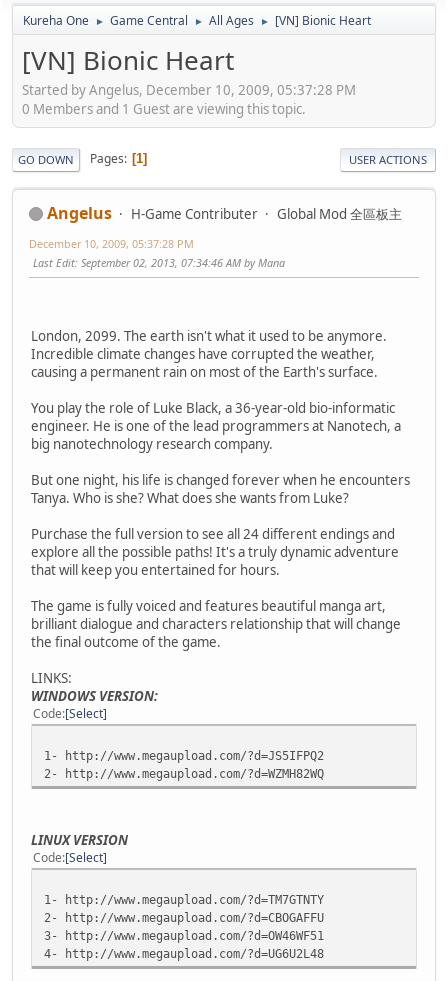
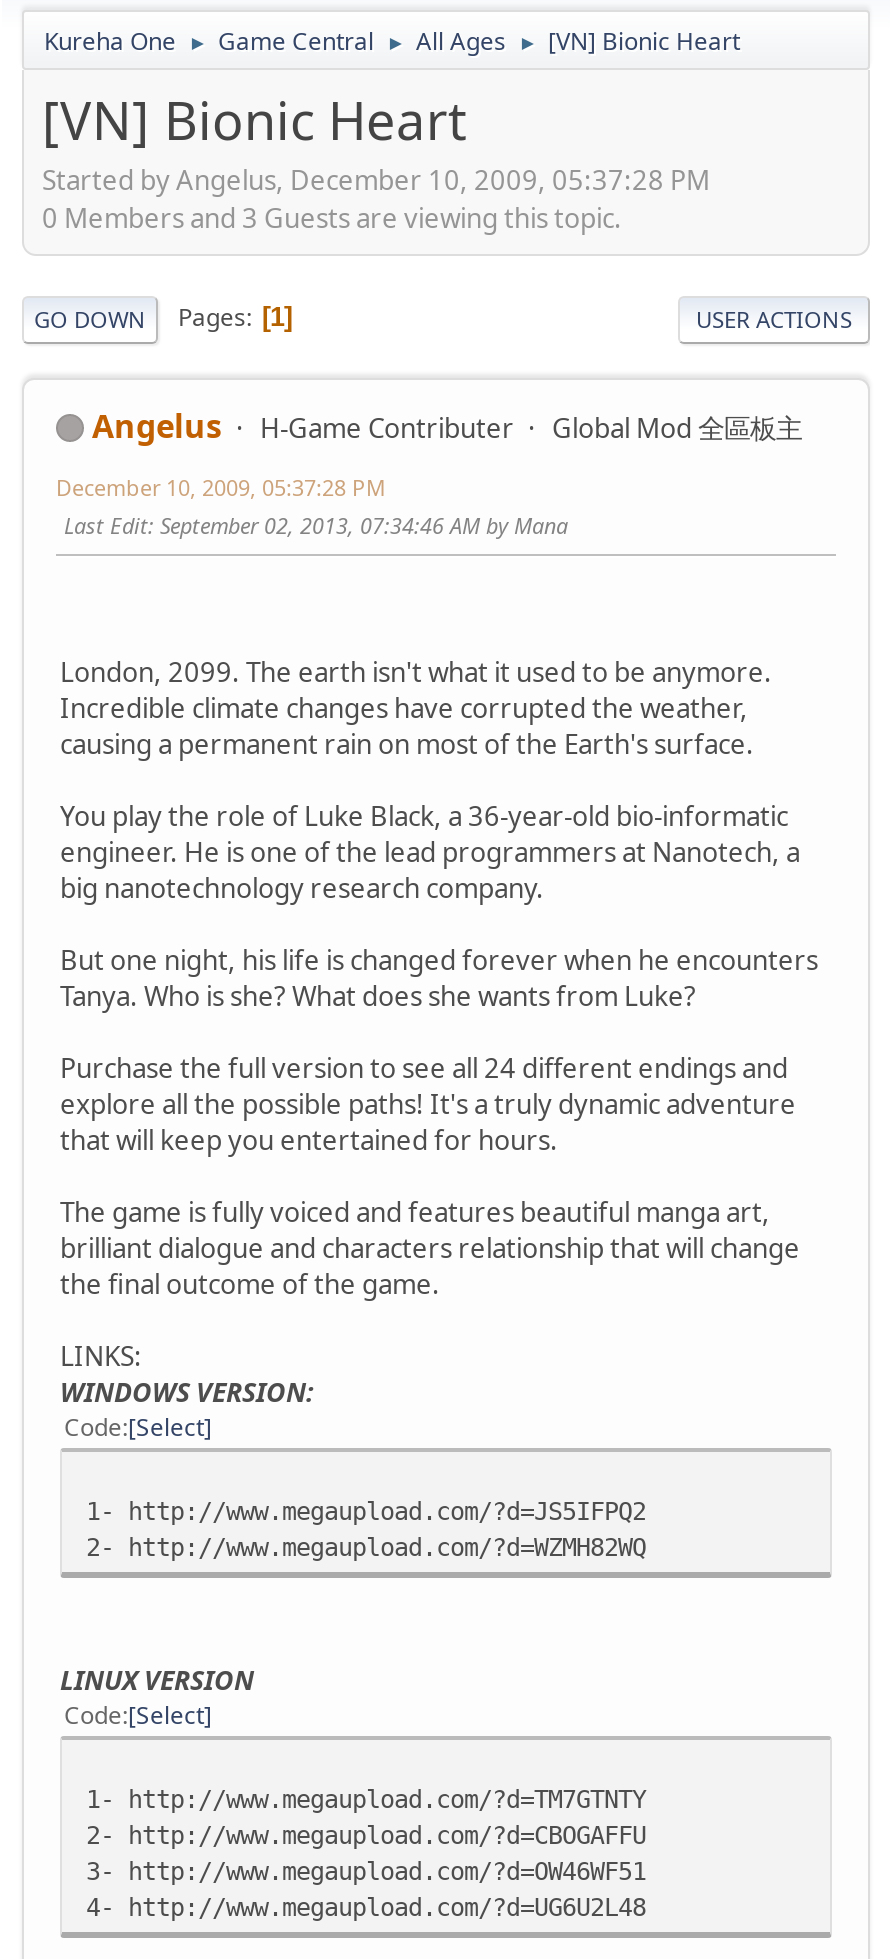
- 0 Members and 1 Guest are viewing this topic.
+ 0 Members and 3 Guests are viewing this topic.
